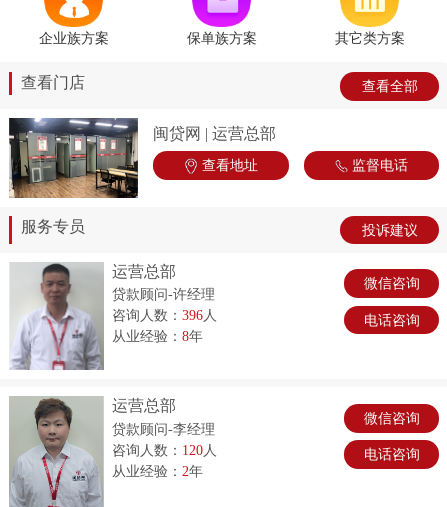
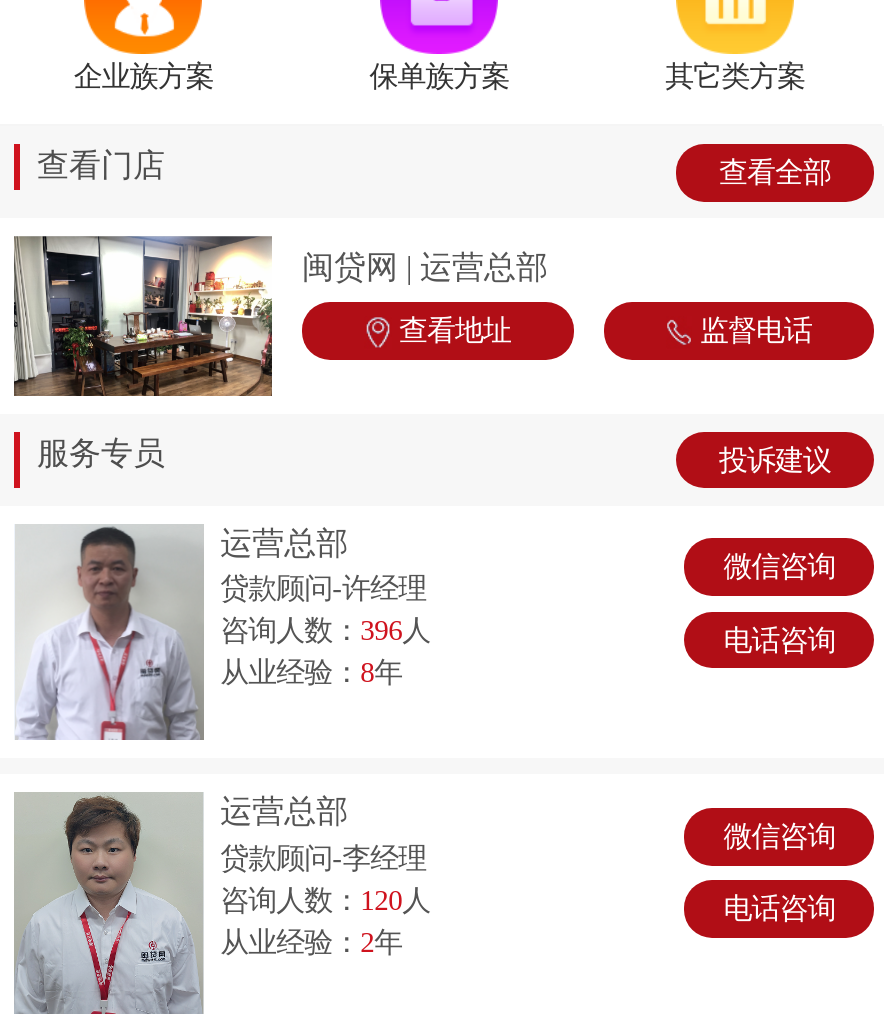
- [image]
+ [image]
